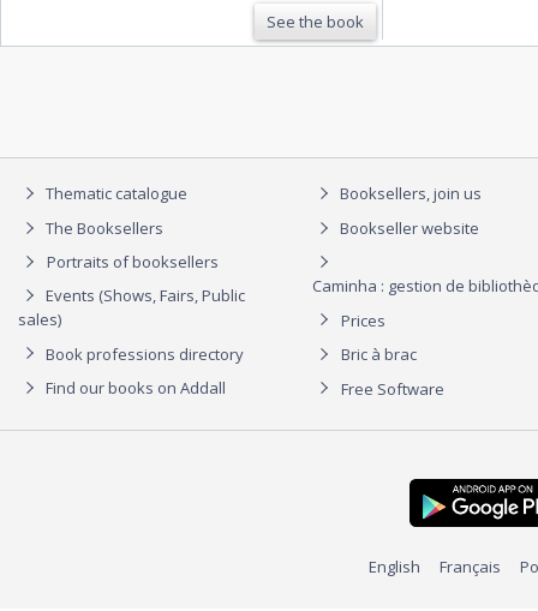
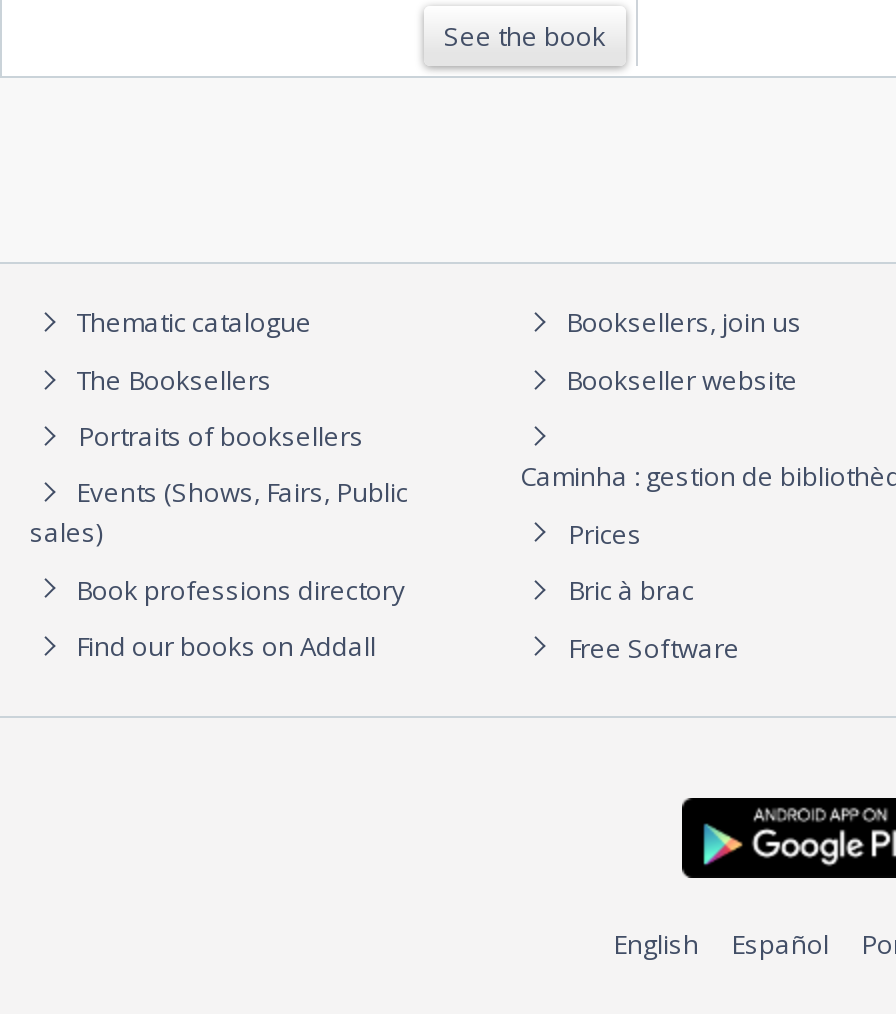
- Français
+ Español
